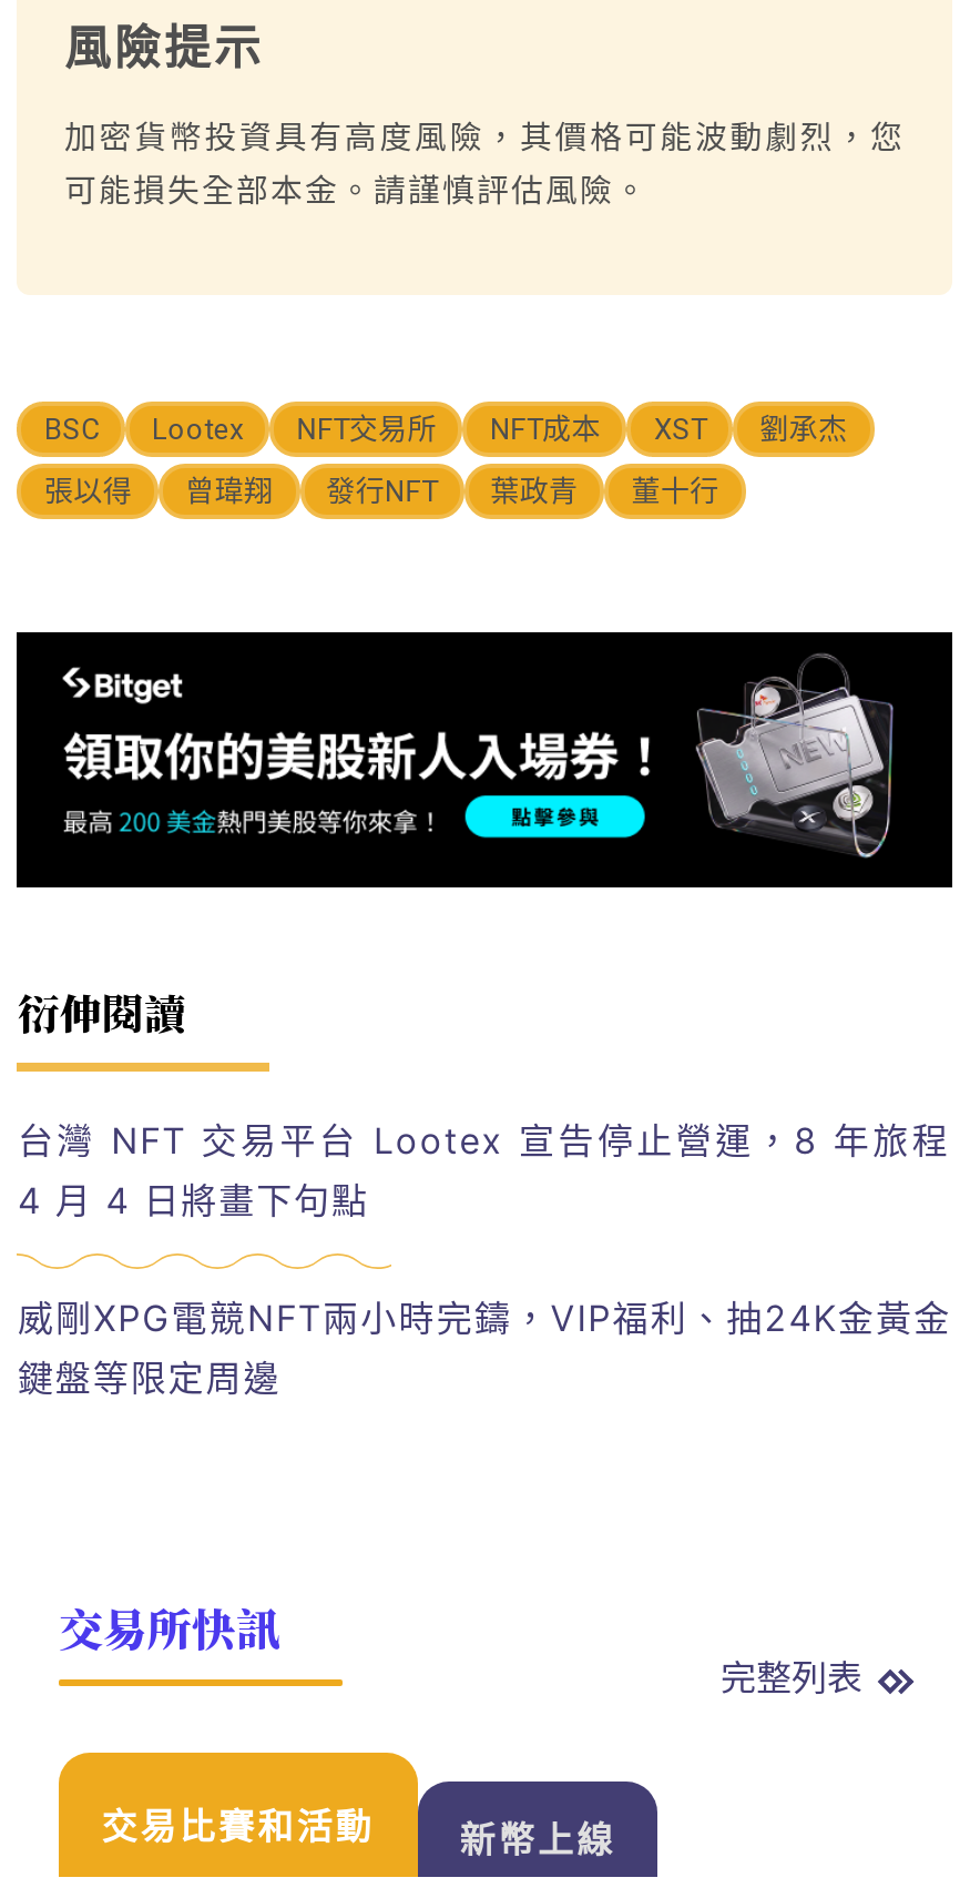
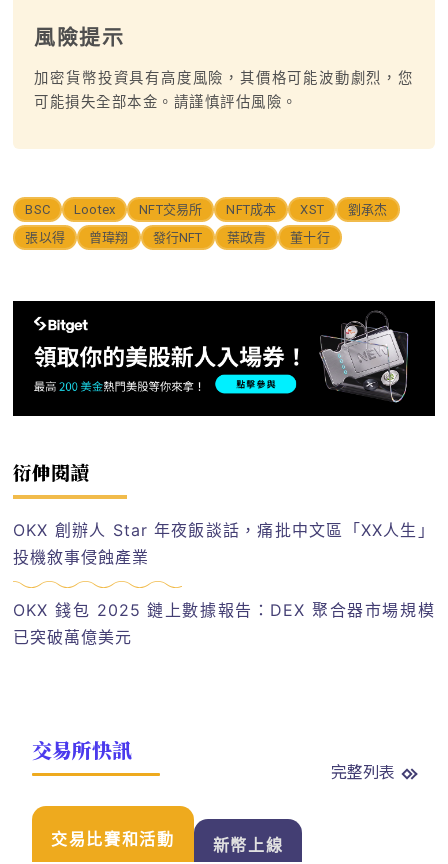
- 台灣 NFT 交易平台 Lootex 宣告停止營運，8 年旅程
- 4 月 4 日將畫下句點
+ OKX 創辦人 Star 年夜飯談話，痛批中文區「XX人生」
+ 投機敘事侵蝕產業

- 威剛XPG電競NFT兩小時完鑄，VIP福利、抽24K金黃金
- 鍵盤等限定周邊
+ OKX 錢包 2025 鏈上數據報告：DEX 聚合器市場規模
+ 已突破萬億美元
